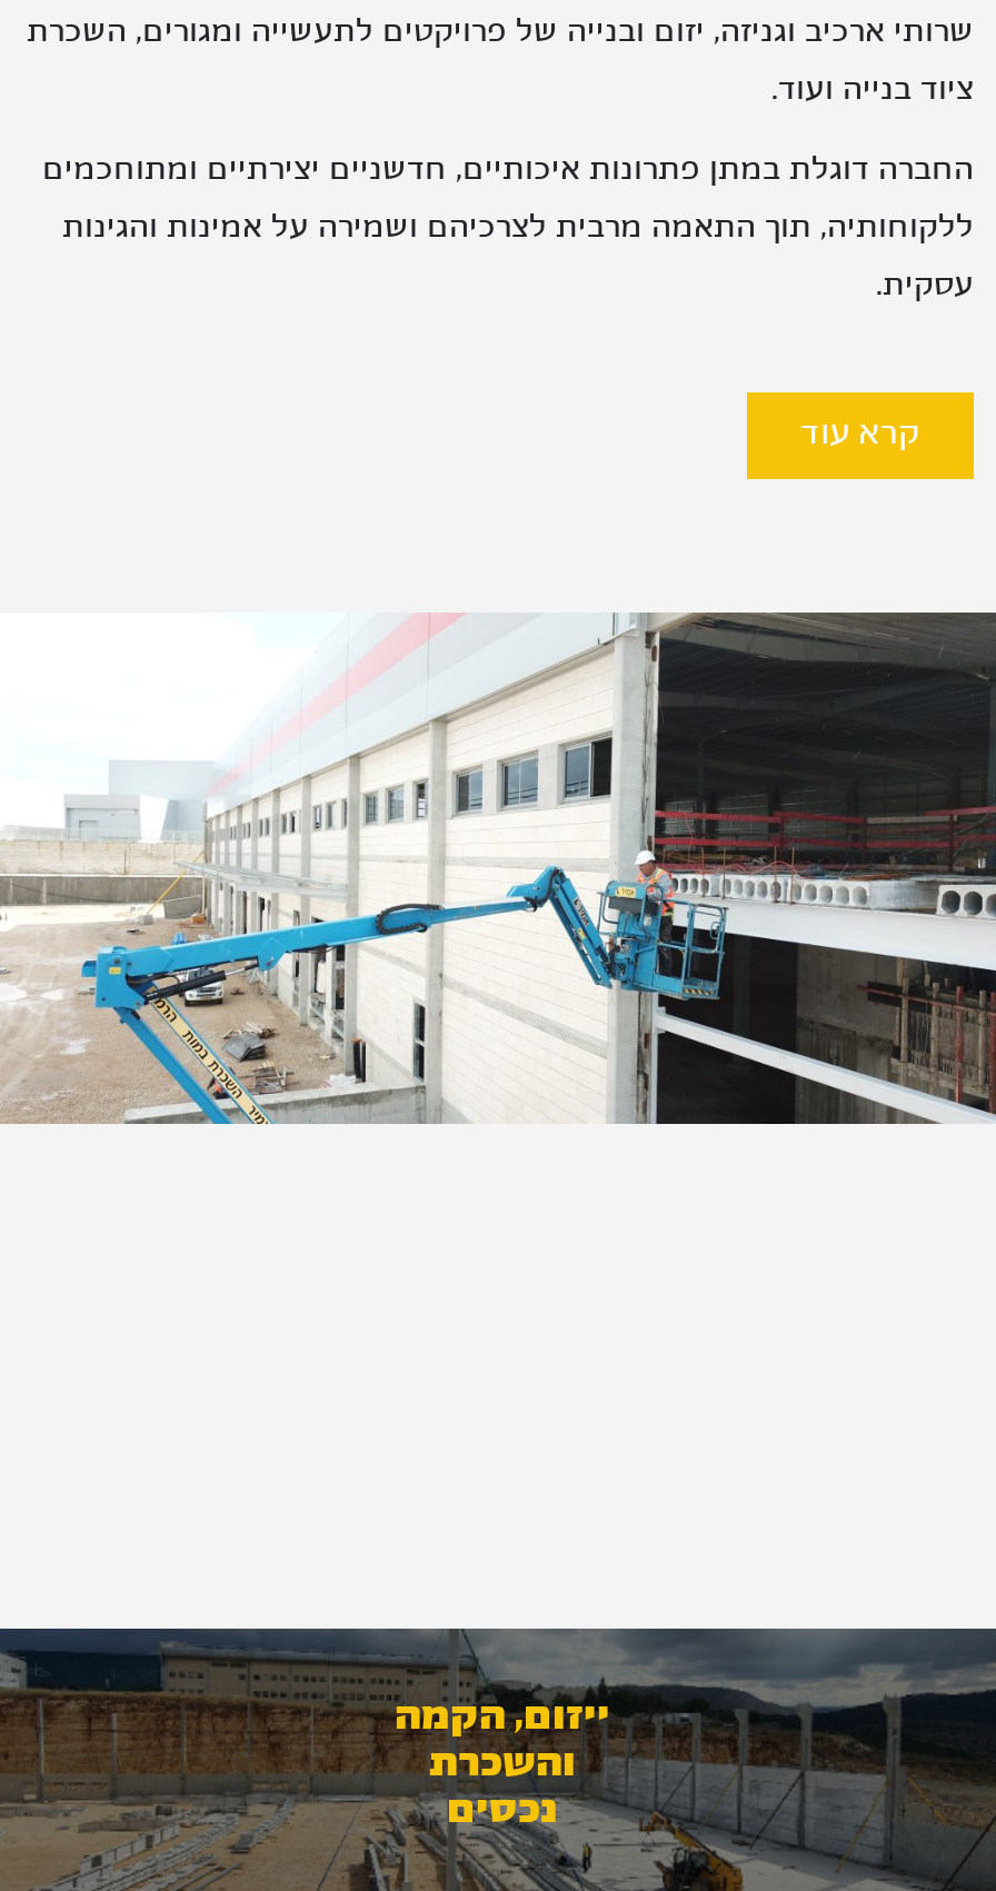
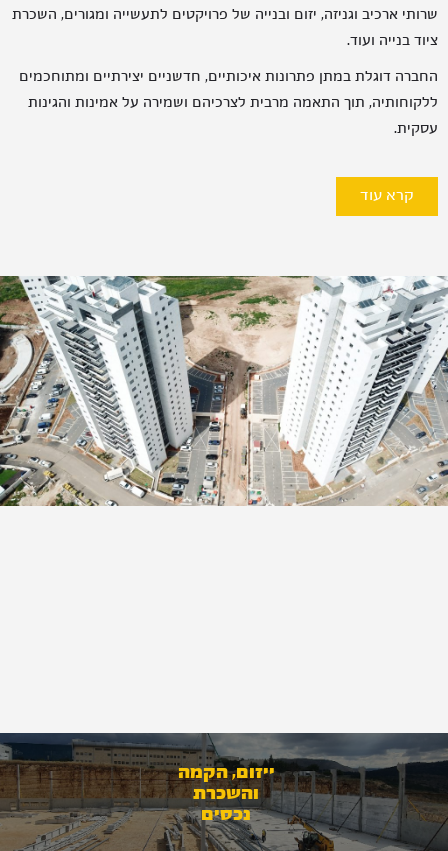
- [image]
+ [image]
